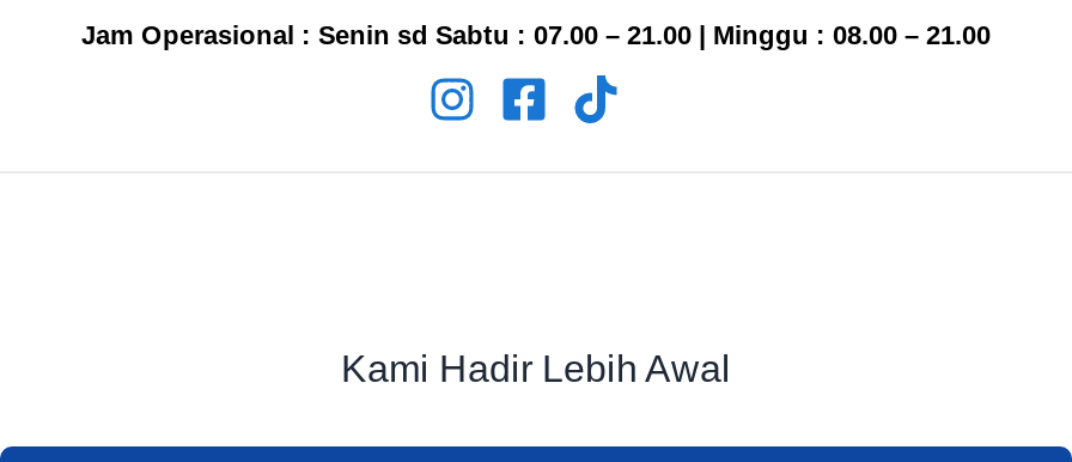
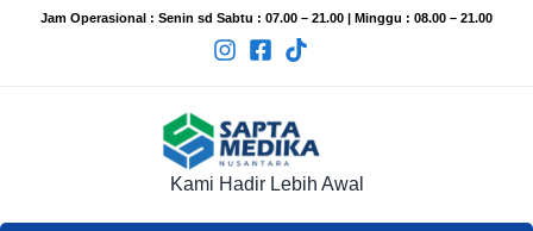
+ [image]
